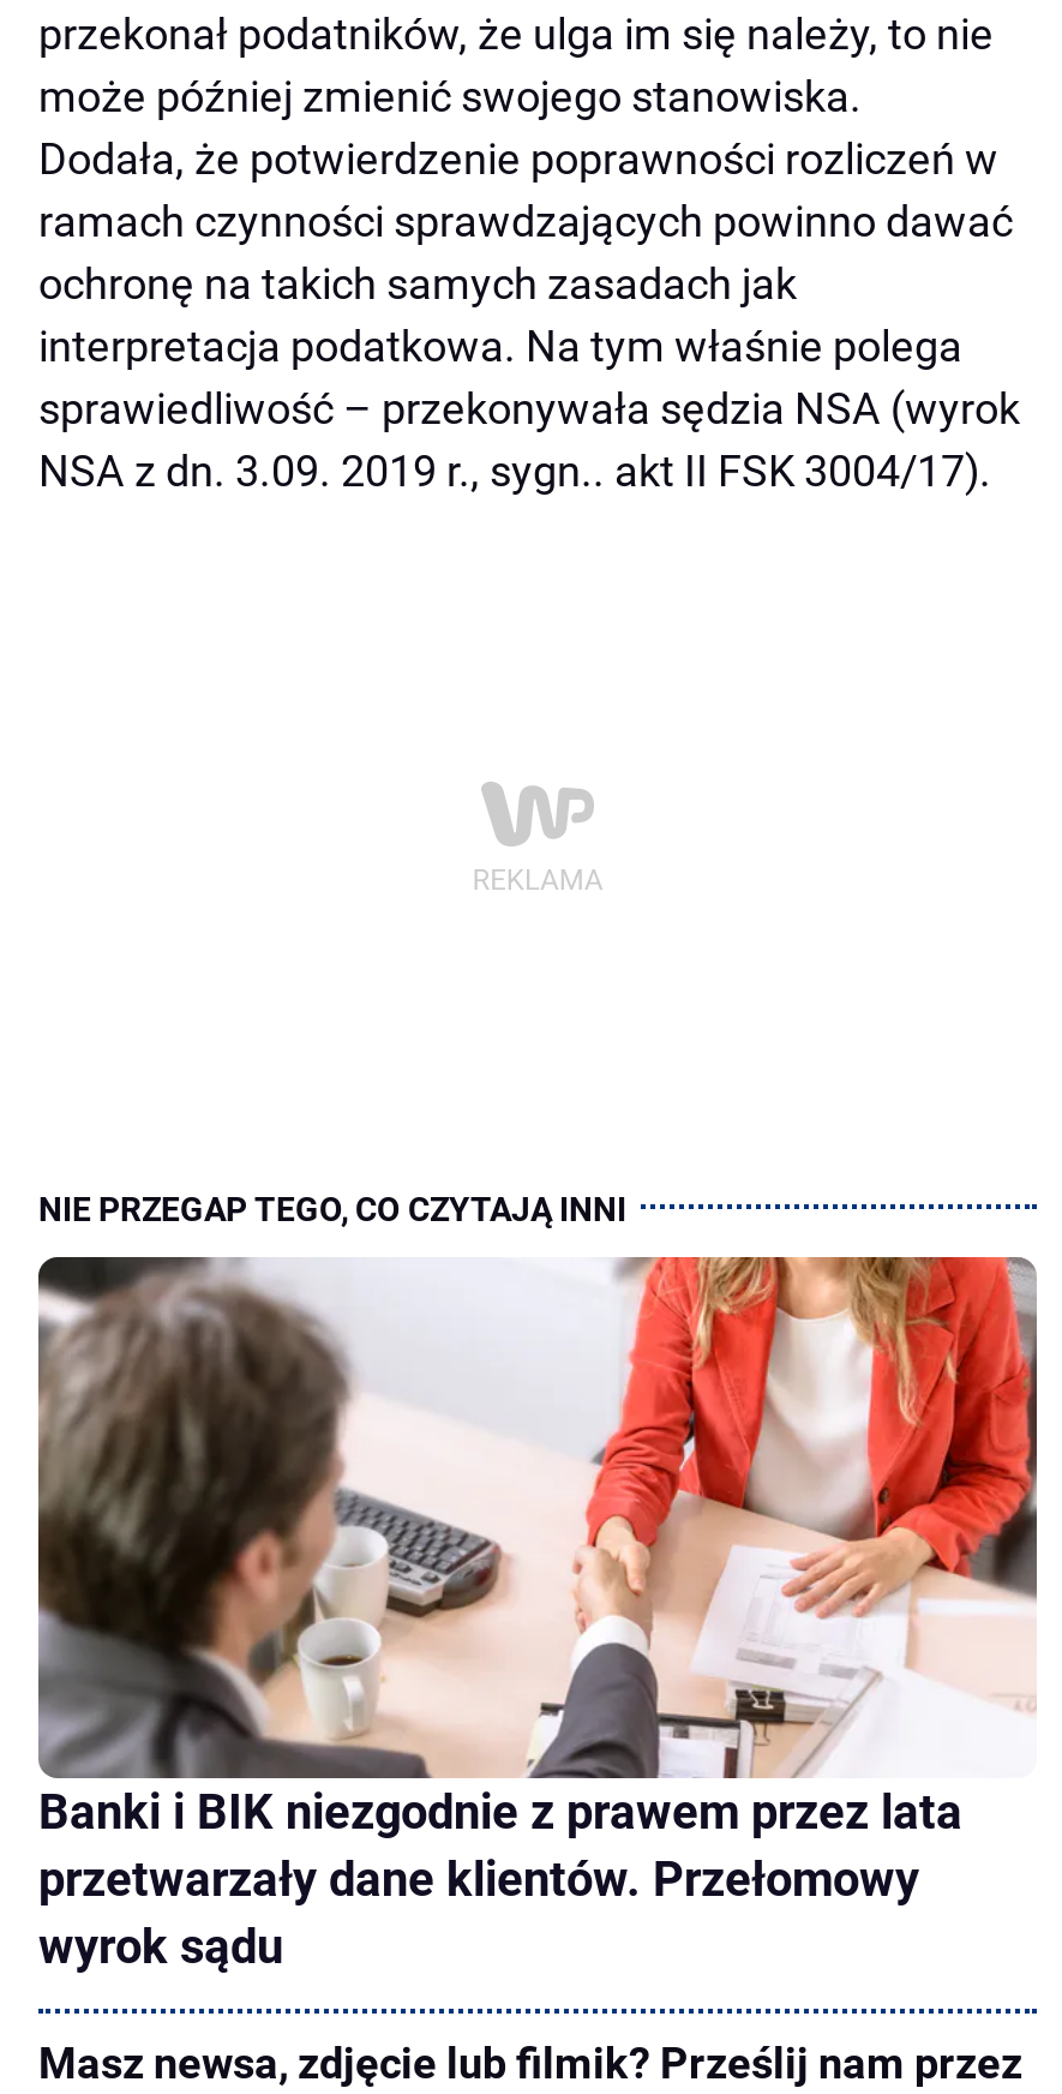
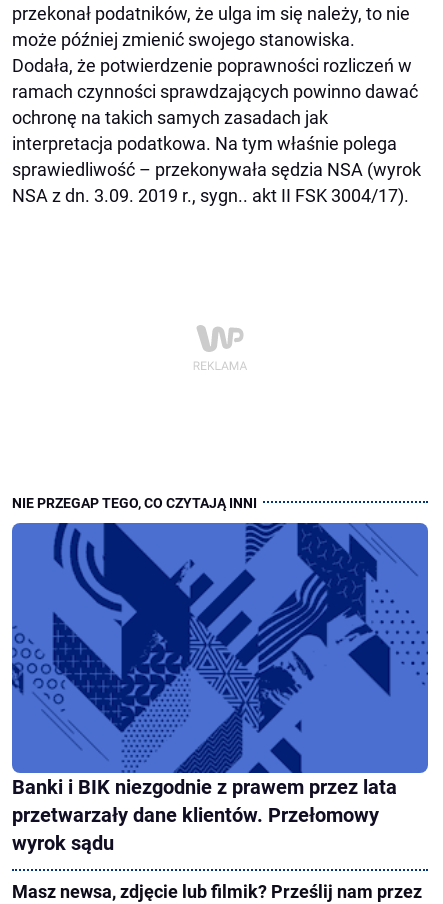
- [image]
+ [image]
